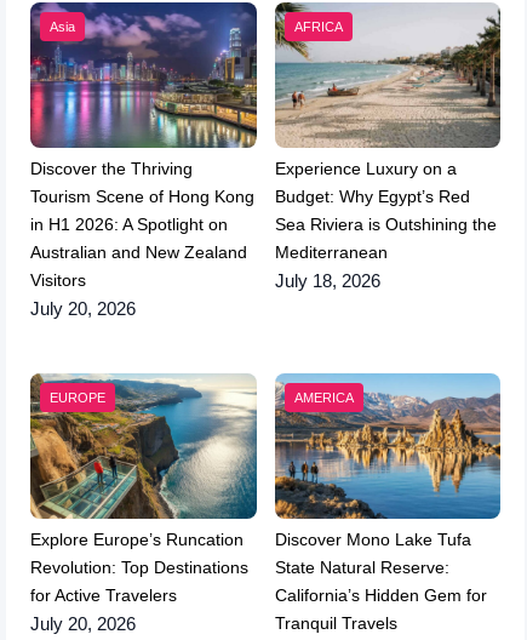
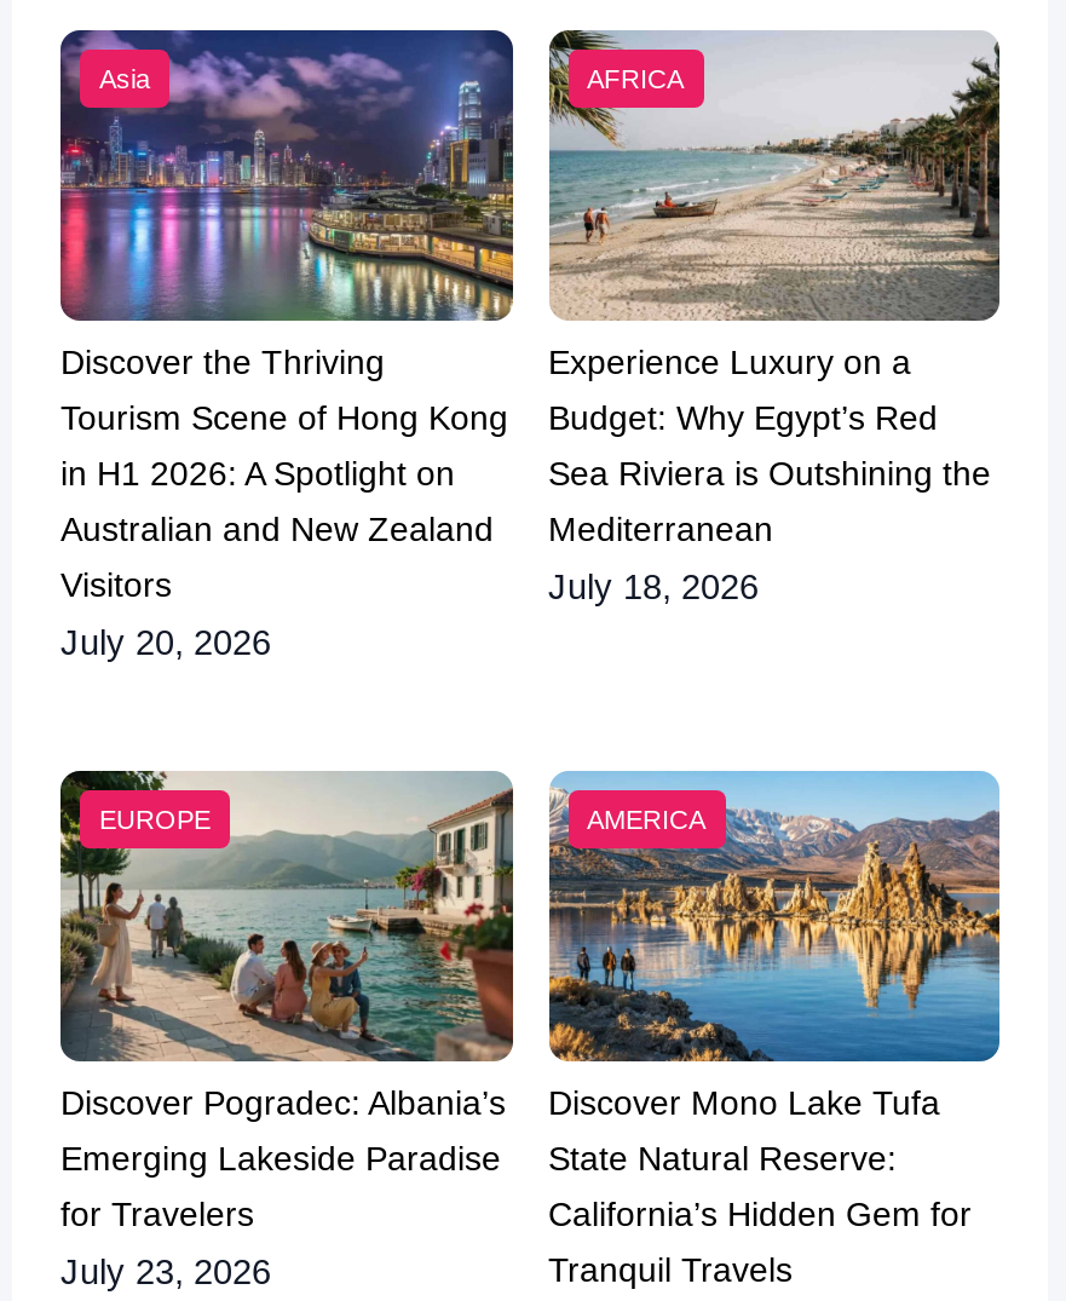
- [image]
- Explore Europe’s Runcation
- Revolution: Top Destinations
- for Active Travelers
+ [image]
+ Discover Pogradec: Albania’s
+ Emerging Lakeside Paradise
+ for Travelers

- July 20, 2026
+ July 23, 2026
